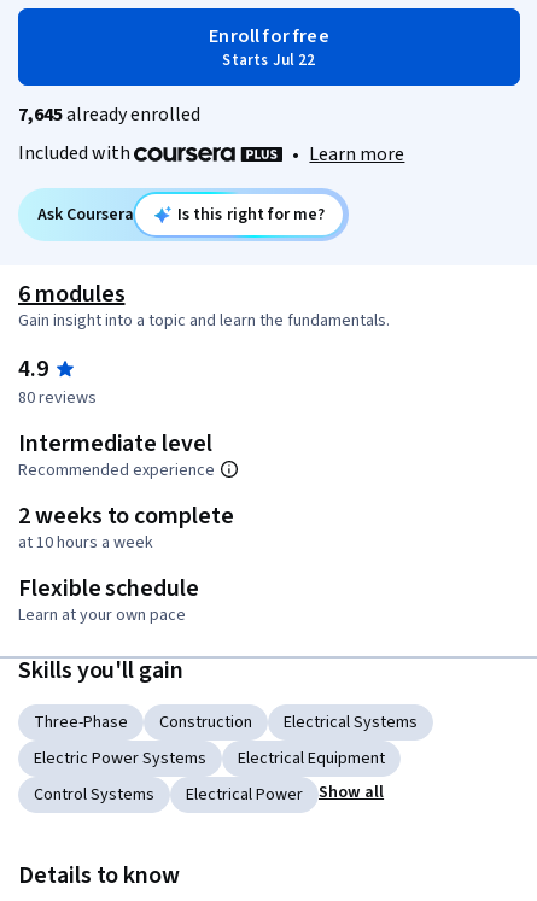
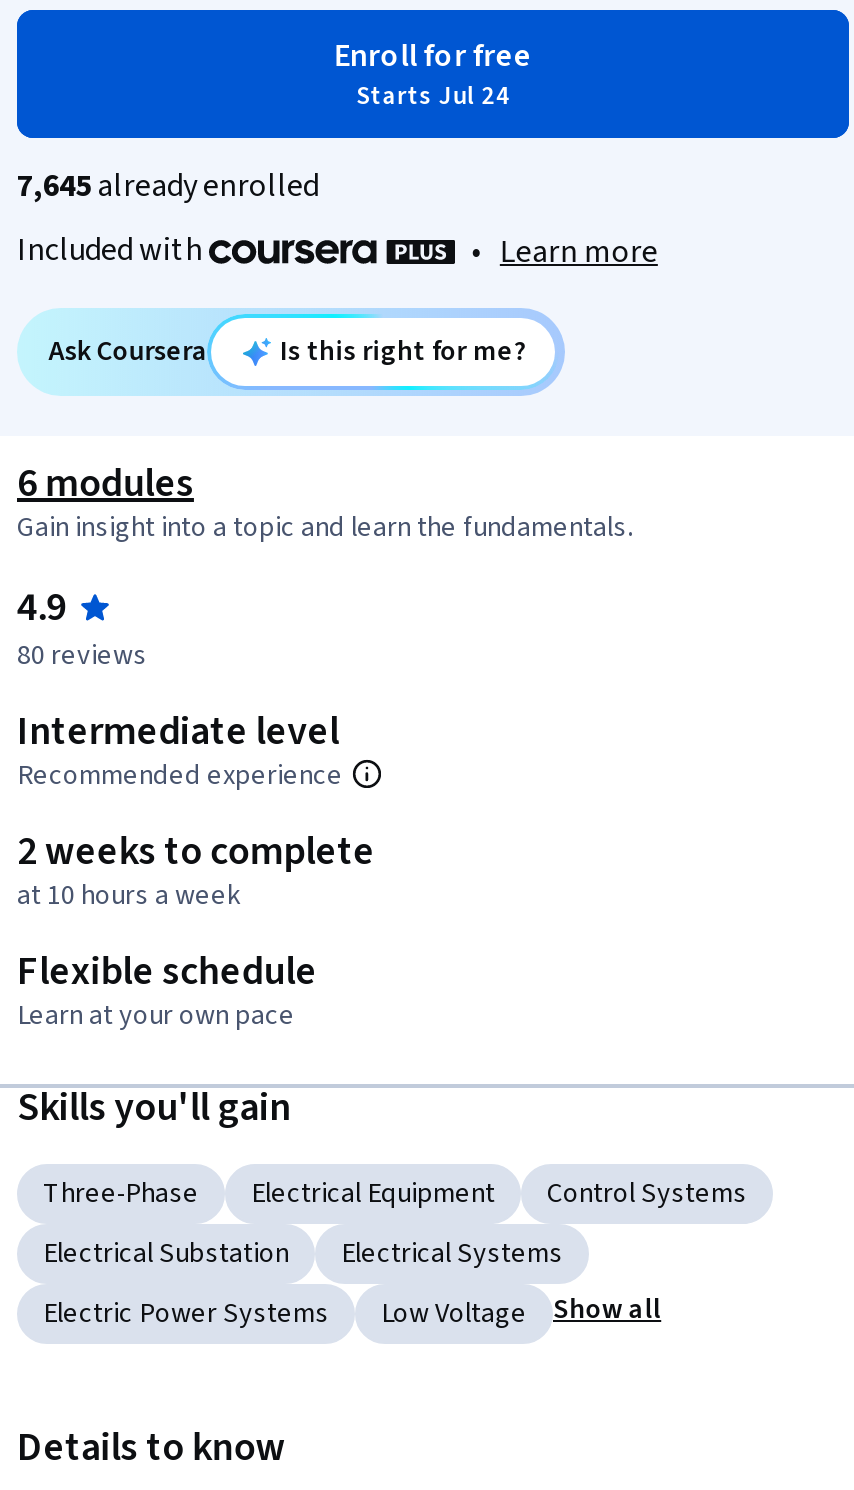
- Starts Jul 22
+ Starts Jul 24

moved down: Electrical Systems | Electric Power Systems

- Construction
+ Electrical Substation

moved up: Electrical Equipment | Control Systems

- Electrical Power
+ Low Voltage
